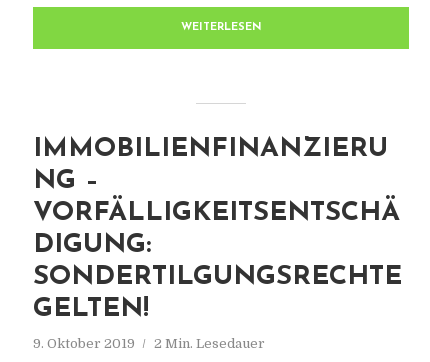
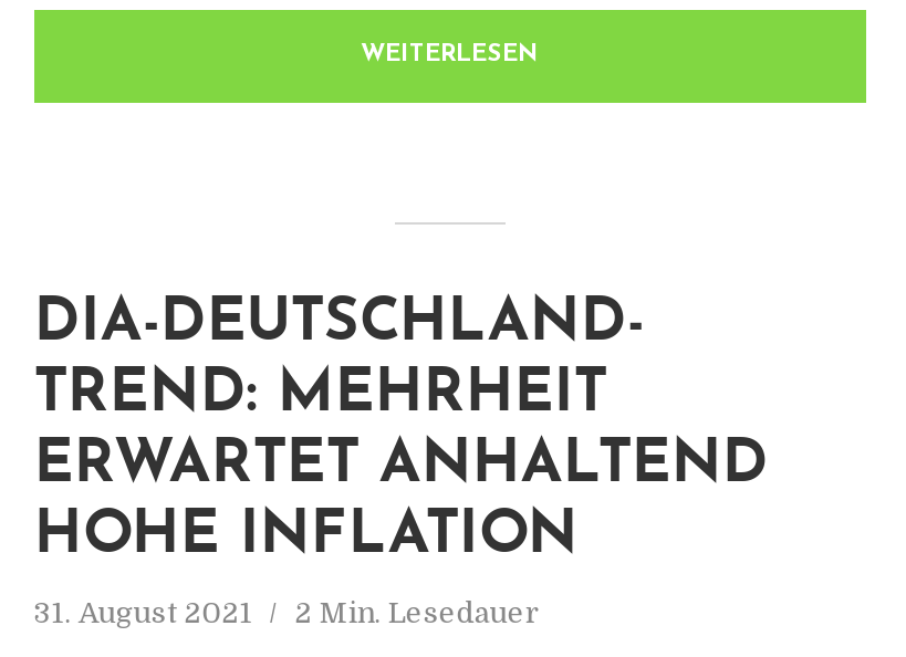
- IMMOBILIENFINANZIERU
- NG –
- VORFÄLLIGKEITSENTSCHÄ
- DIGUNG:
- SONDERTILGUNGSRECHTE
- GELTEN!
+ DIA-DEUTSCHLAND-
+ TREND: MEHRHEIT
+ ERWARTET ANHALTEND
+ HOHE INFLATION

- 9. Oktober 2019 2 Min. Lesedauer
+ 31. August 2021 2 Min. Lesedauer
